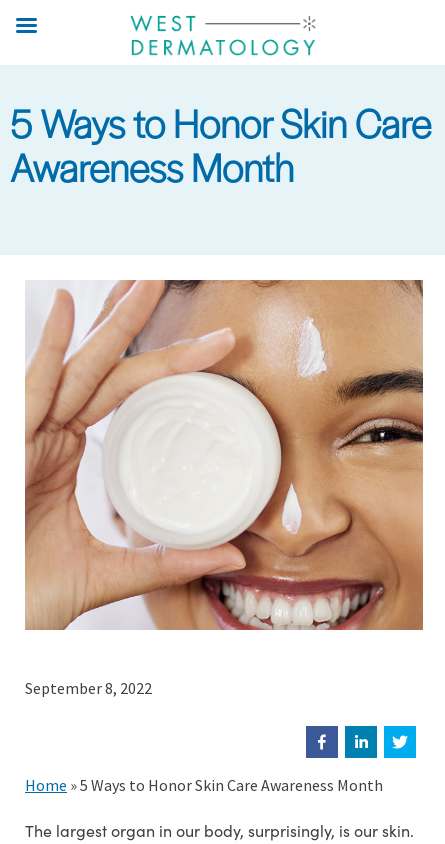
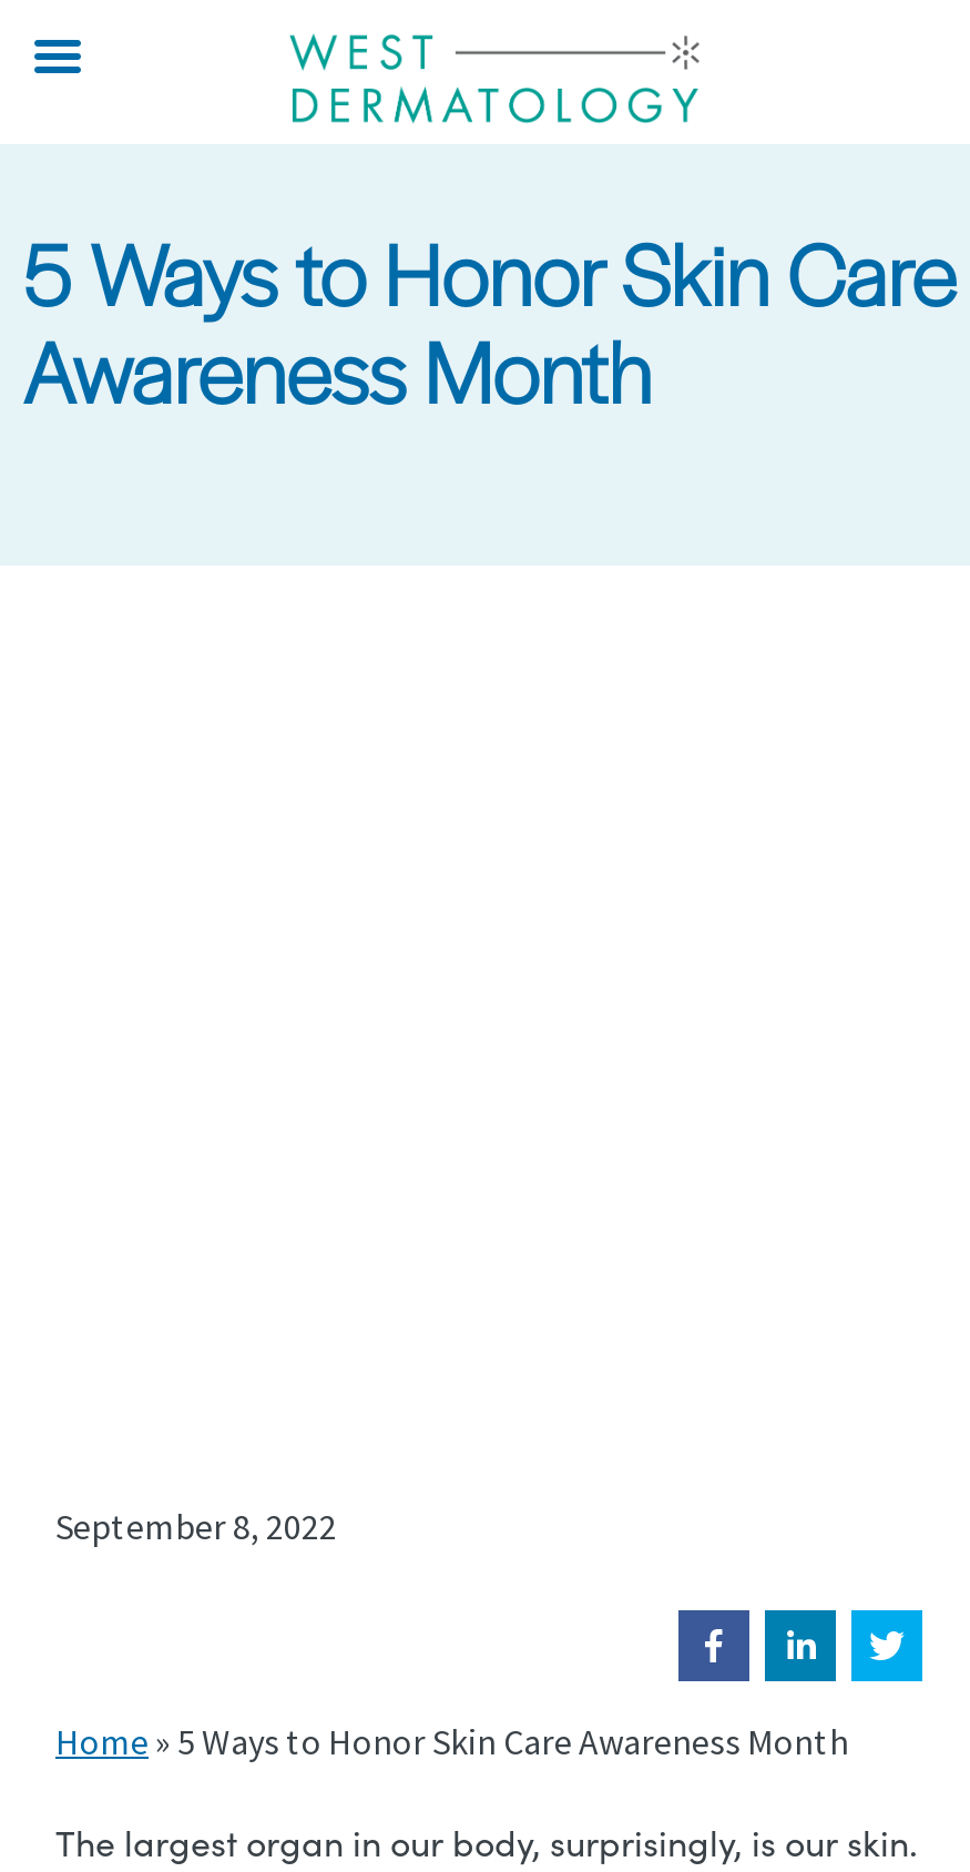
- [image]
